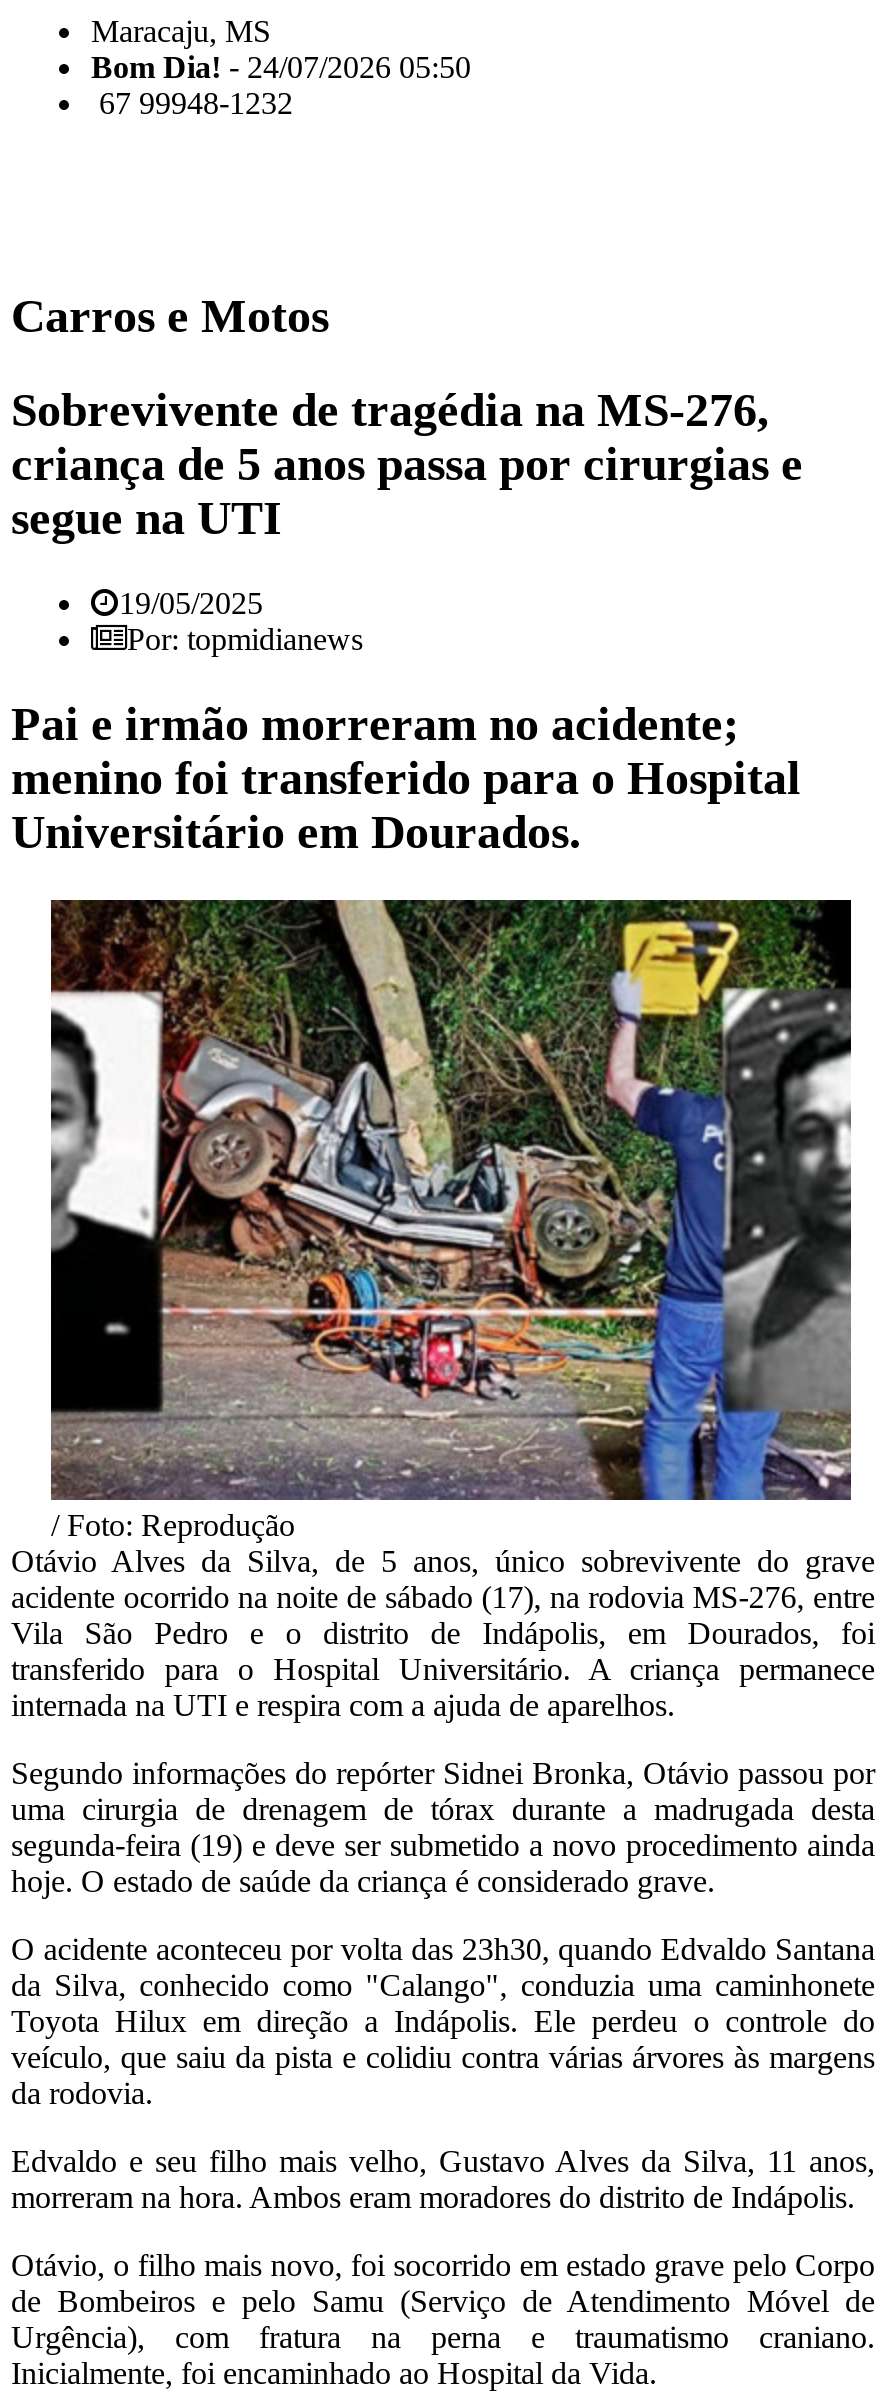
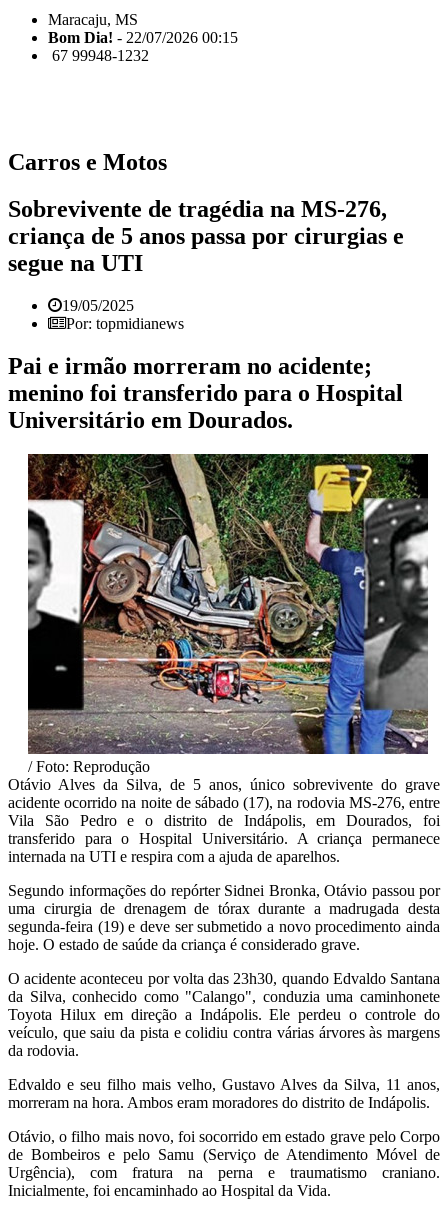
- Bom Dia! - 24/07/2026 05:50
+ Bom Dia! - 22/07/2026 00:15
